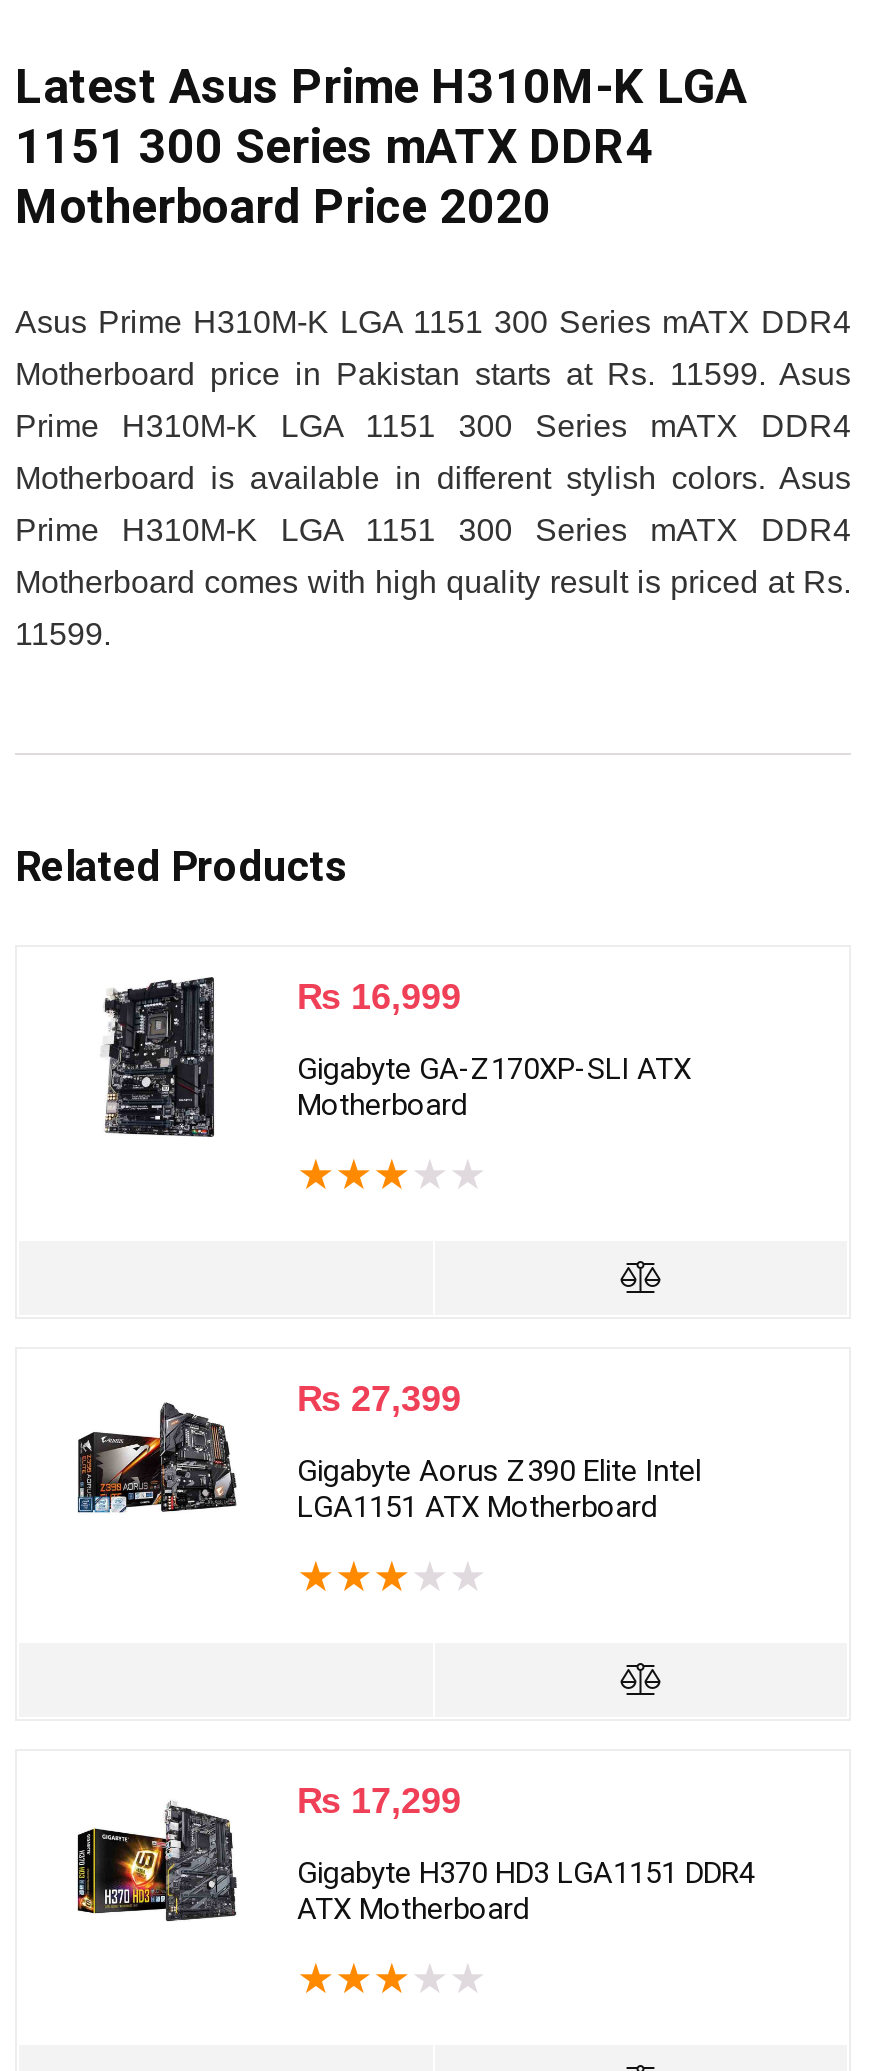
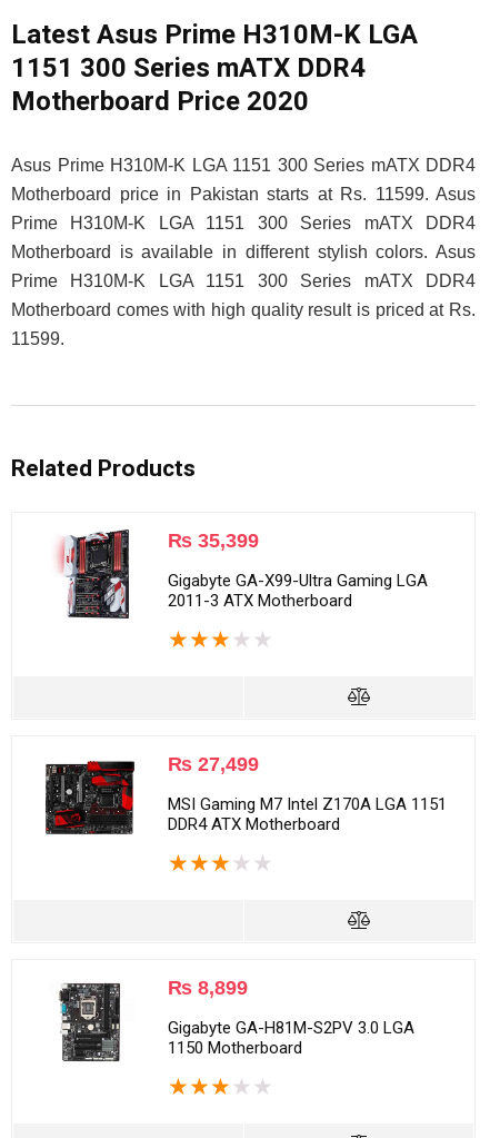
- [image]
- ₨ 16,999
+ [image]
+ ₨ 35,399

- Gigabyte GA-Z170XP-SLI ATX
- Motherboard
+ Gigabyte GA-X99-Ultra Gaming LGA
+ 2011-3 ATX Motherboard

- [image]
- ₨ 27,399
+ [image]
+ ₨ 27,499

- Gigabyte Aorus Z390 Elite Intel
- LGA1151 ATX Motherboard
+ MSI Gaming M7 Intel Z170A LGA 1151
+ DDR4 ATX Motherboard

- [image]
- ₨ 17,299
+ [image]
+ ₨ 8,899

- Gigabyte H370 HD3 LGA1151 DDR4
- ATX Motherboard
+ Gigabyte GA-H81M-S2PV 3.0 LGA
+ 1150 Motherboard
